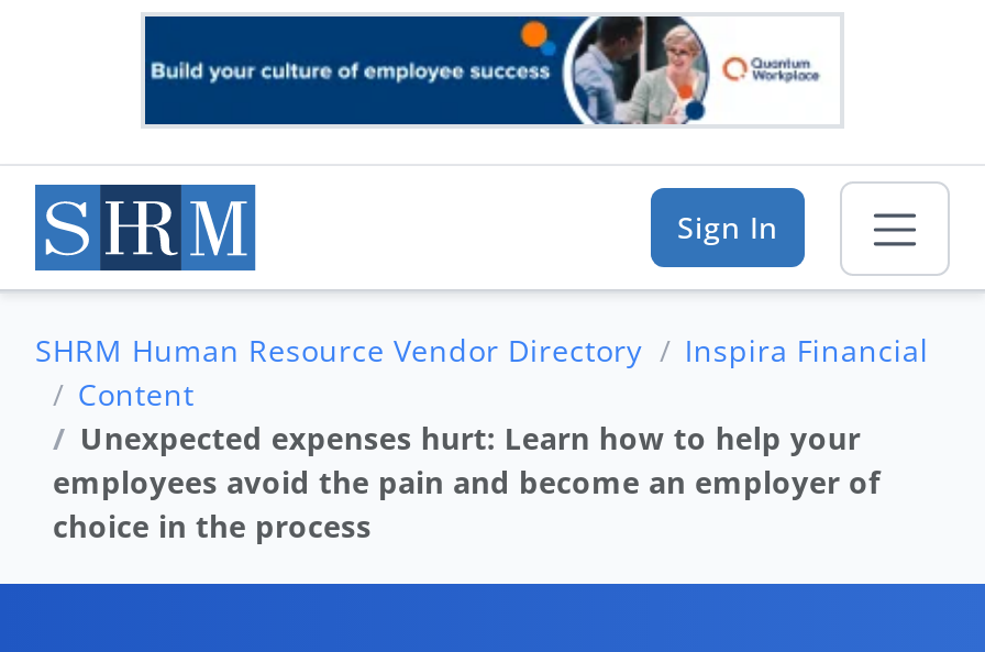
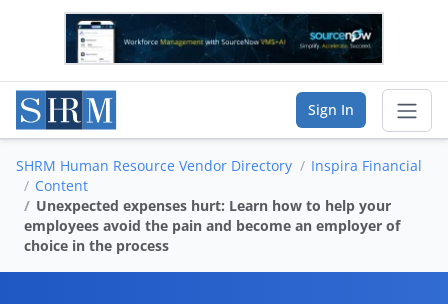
- [image]
+ [image]
